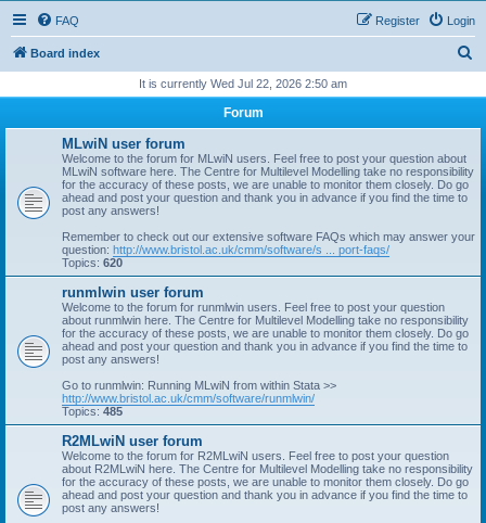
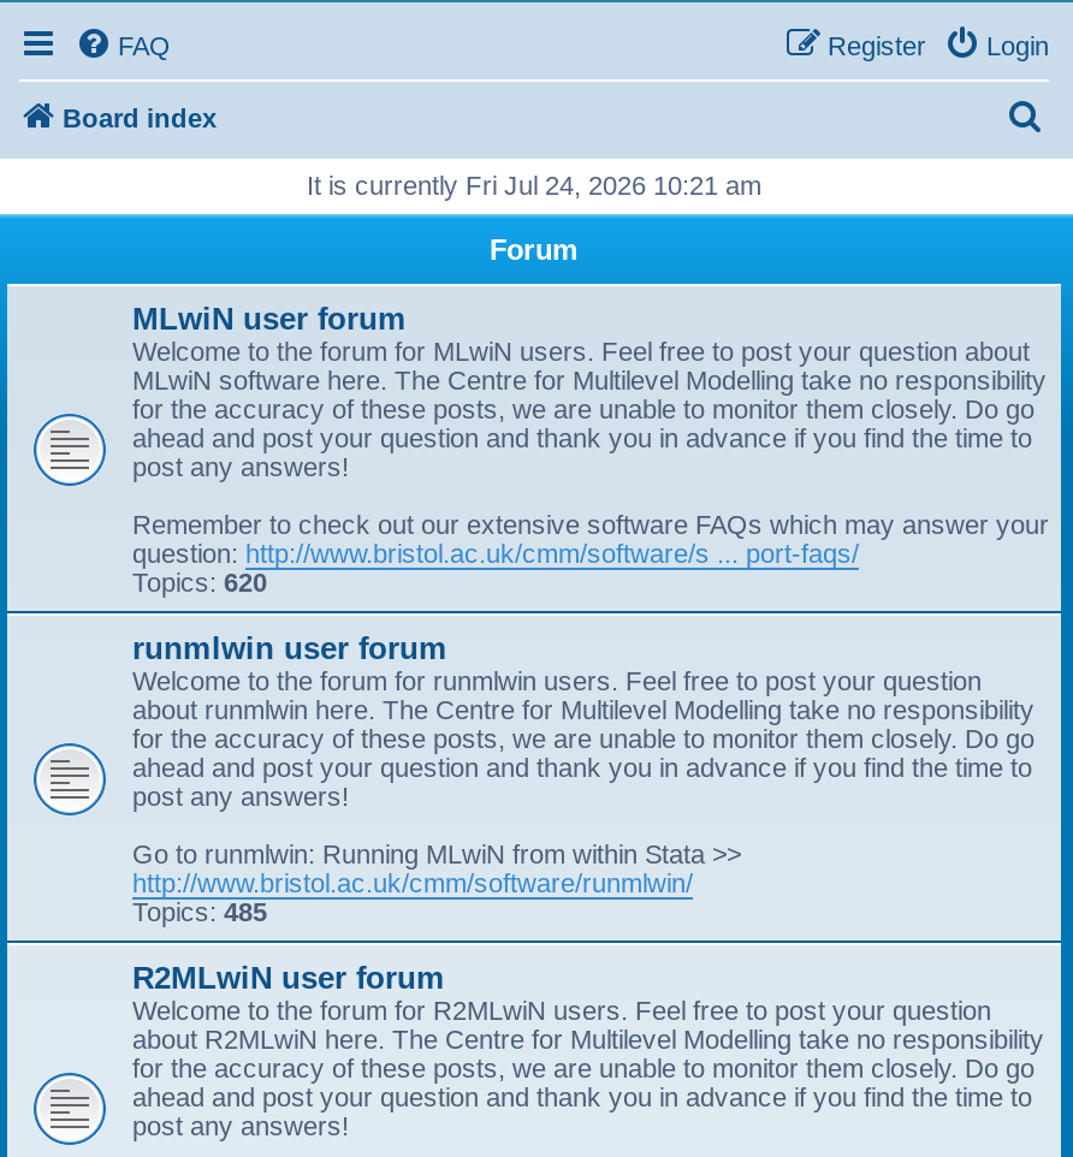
- It is currently Wed Jul 22, 2026 2:50 am
+ It is currently Fri Jul 24, 2026 10:21 am
